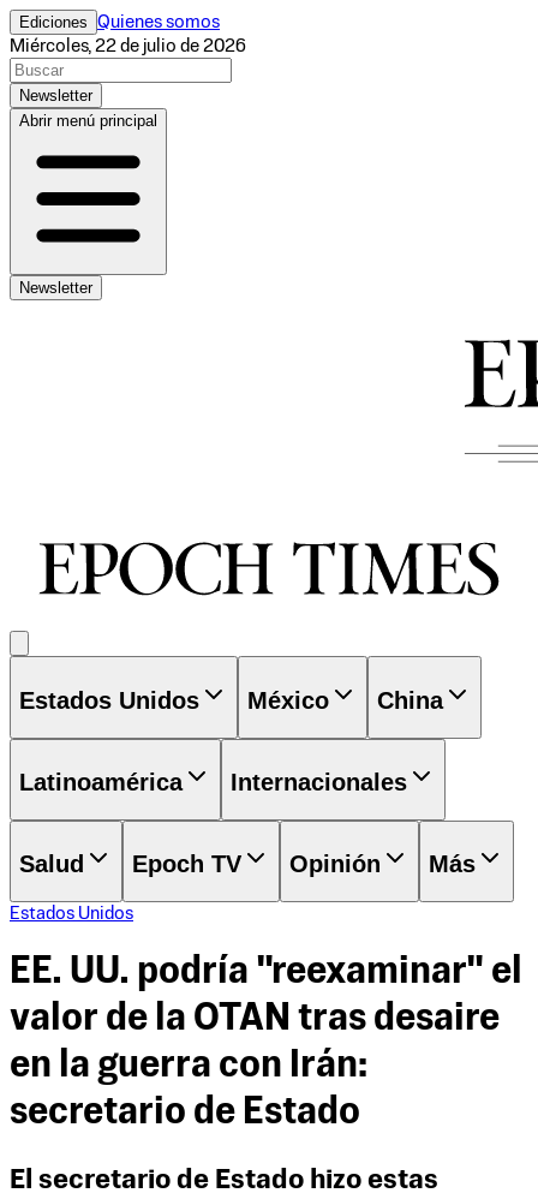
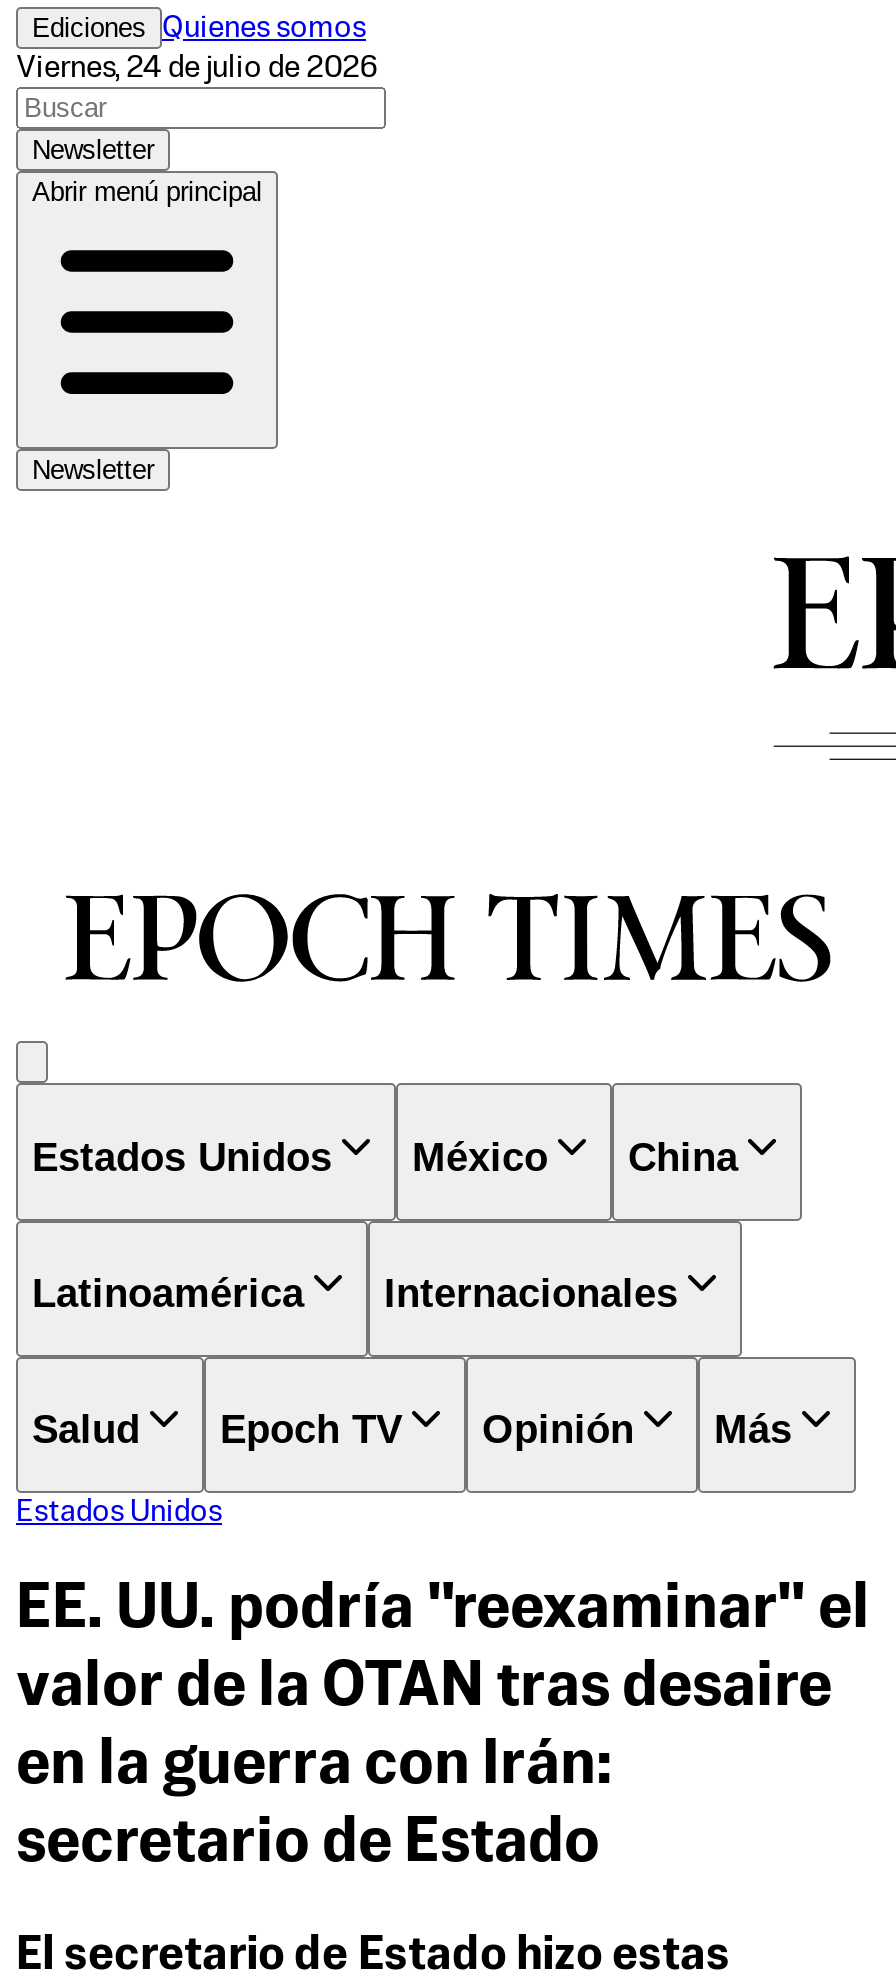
- Miércoles, 22 de julio de 2026
+ Viernes, 24 de julio de 2026
